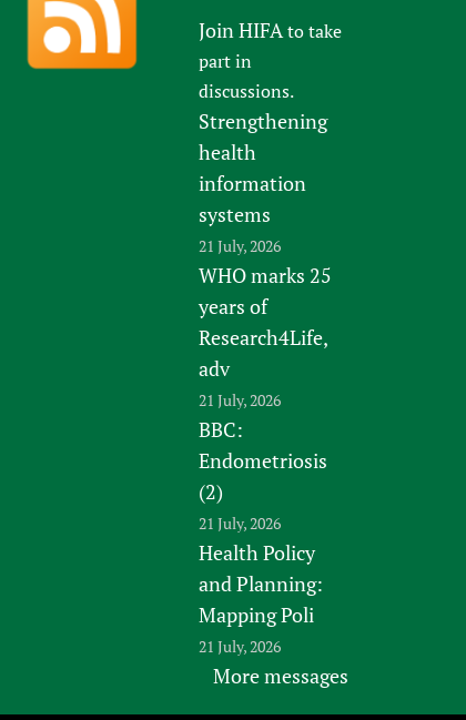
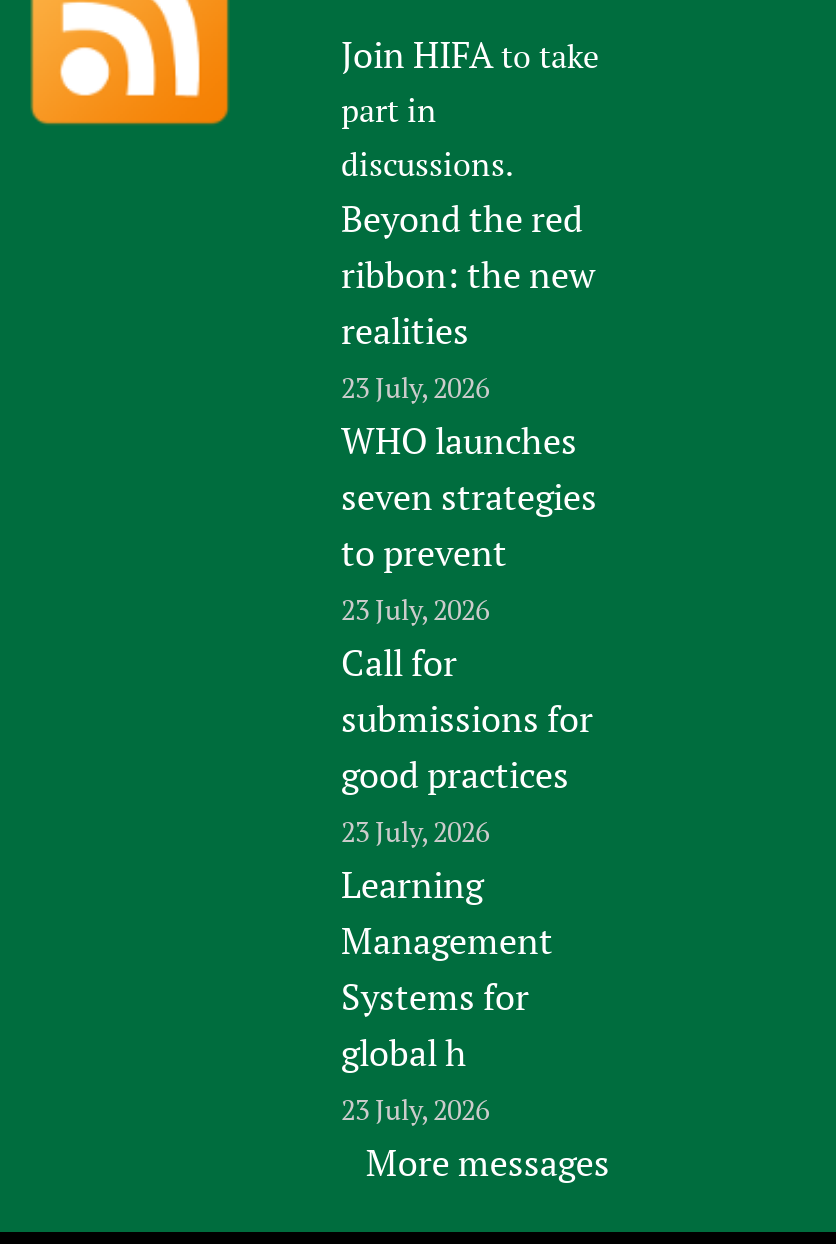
- Strengthening
- health
- information
- systems
- 21 July, 2026
- WHO marks 25
- years of
- Research4Life,
- adv
- 21 July, 2026
- BBC:
- Endometriosis
- (2)
- 21 July, 2026
- Health Policy
- and Planning:
- Mapping Poli
- 21 July, 2026
+ Beyond the red
+ ribbon: the new
+ realities
+ 23 July, 2026
+ WHO launches
+ seven strategies
+ to prevent
+ 23 July, 2026
+ Call for
+ submissions for
+ good practices
+ 23 July, 2026
+ Learning
+ Management
+ Systems for
+ global h
+ 23 July, 2026
